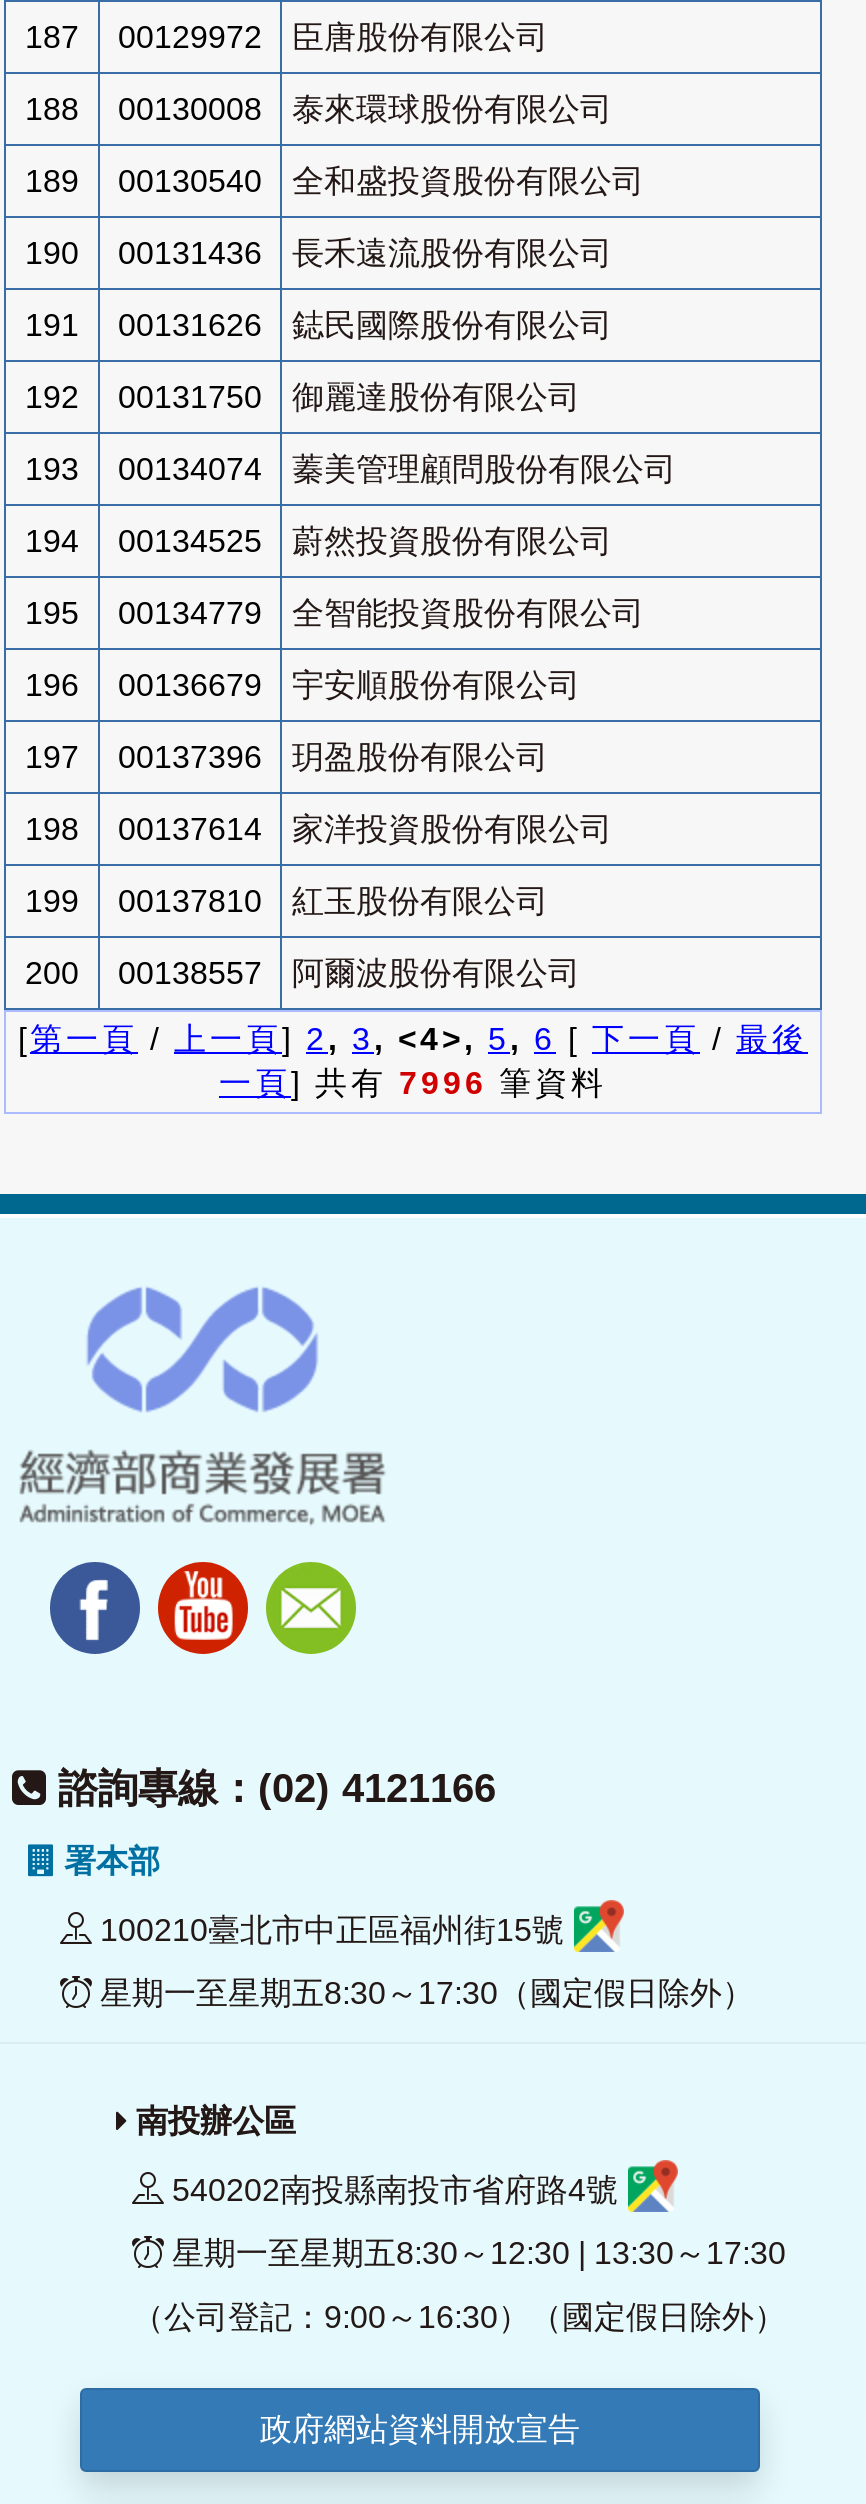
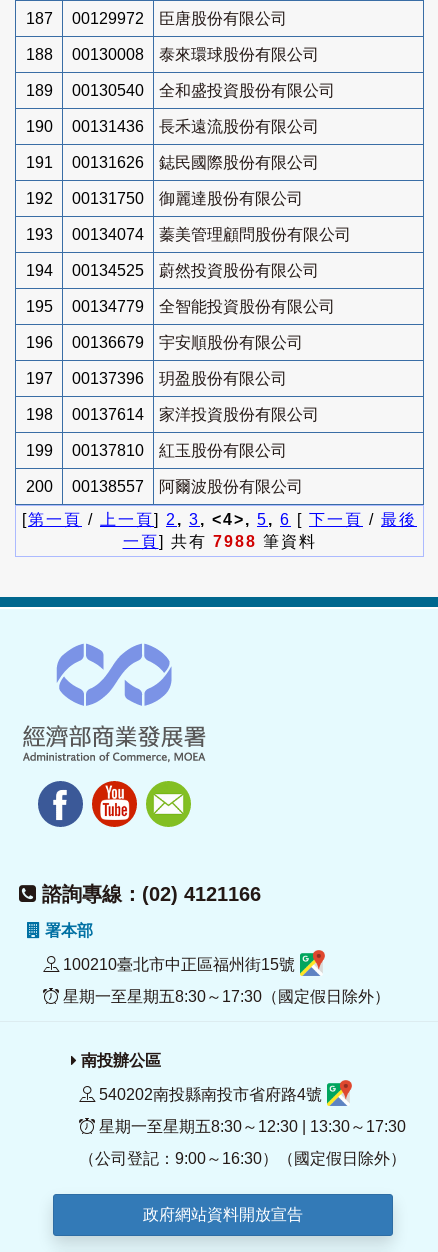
- 一頁] 共有7996筆資料
+ 一頁] 共有7988筆資料
